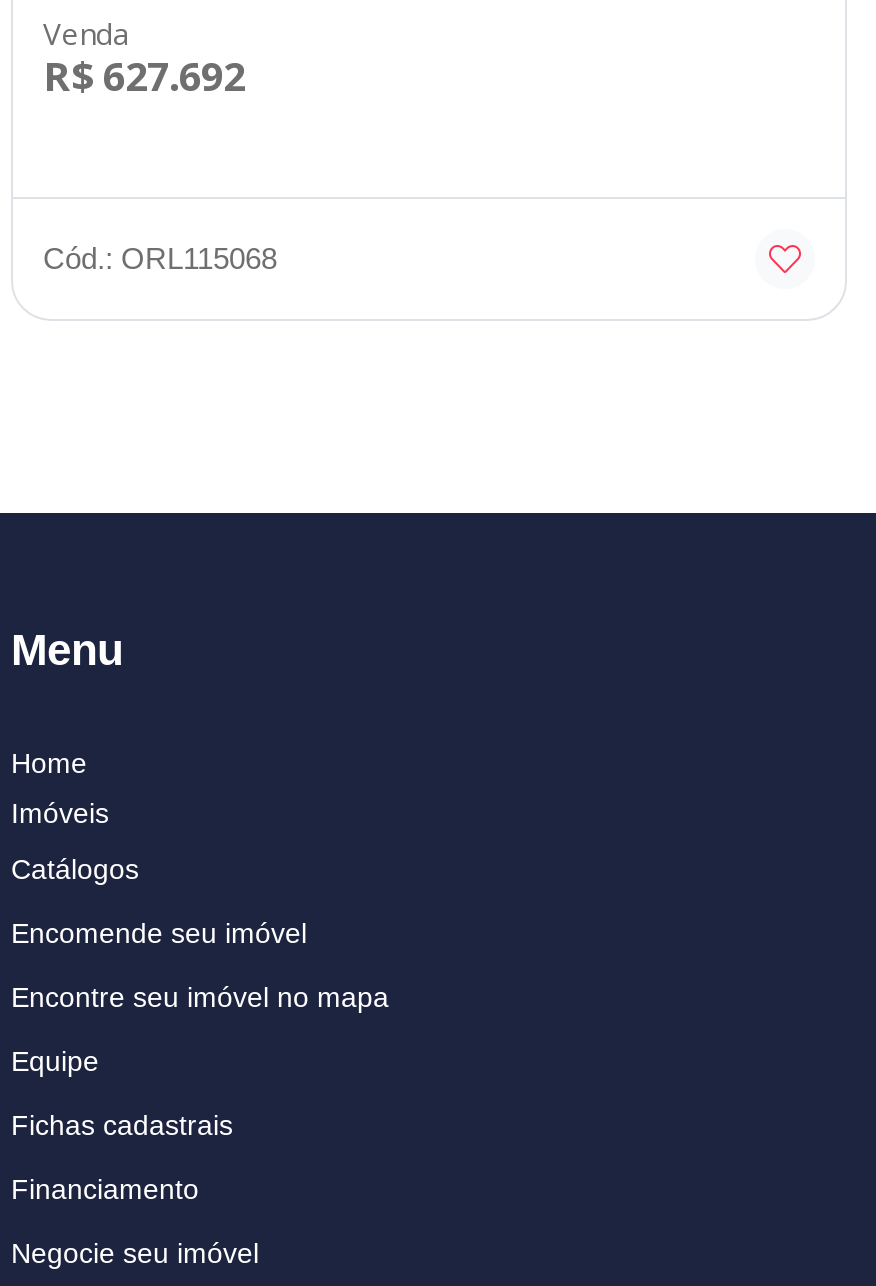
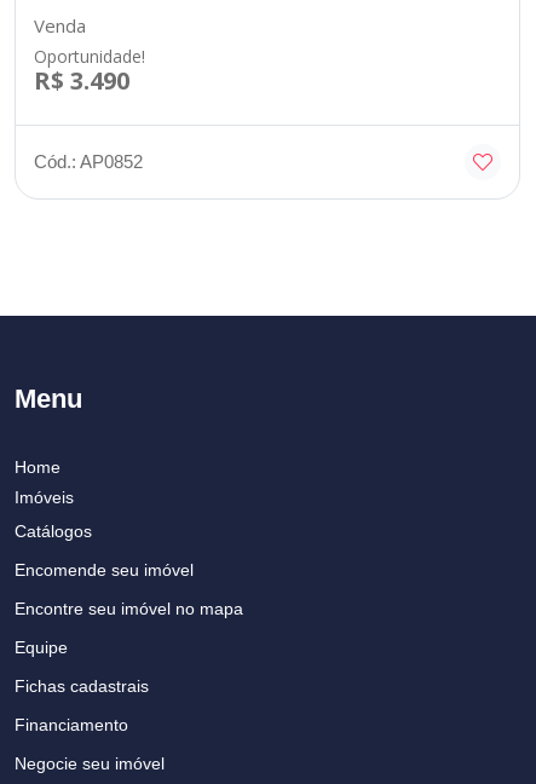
- R$ 627.692
+ Oportunidade!
+ R$ 3.490

- Cód.: ORL115068
+ Cód.: AP0852
